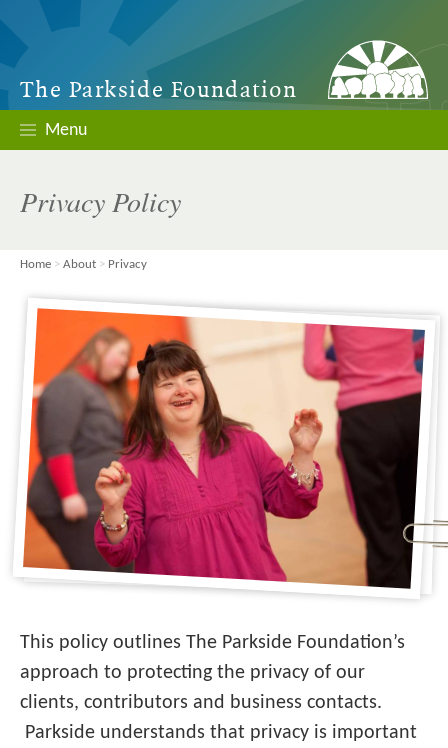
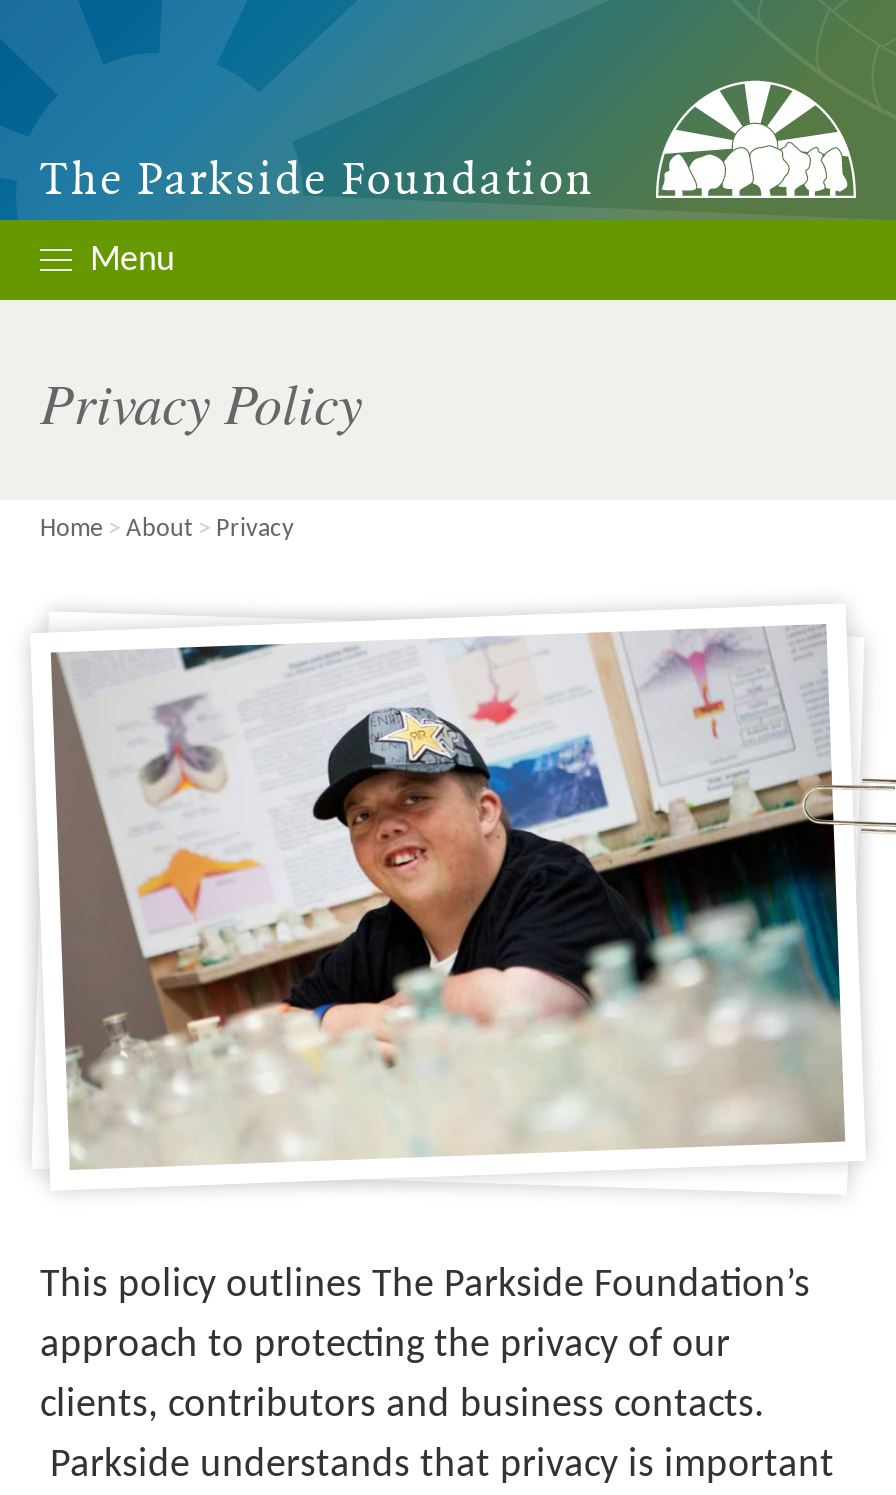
- [image]
+ [image]
